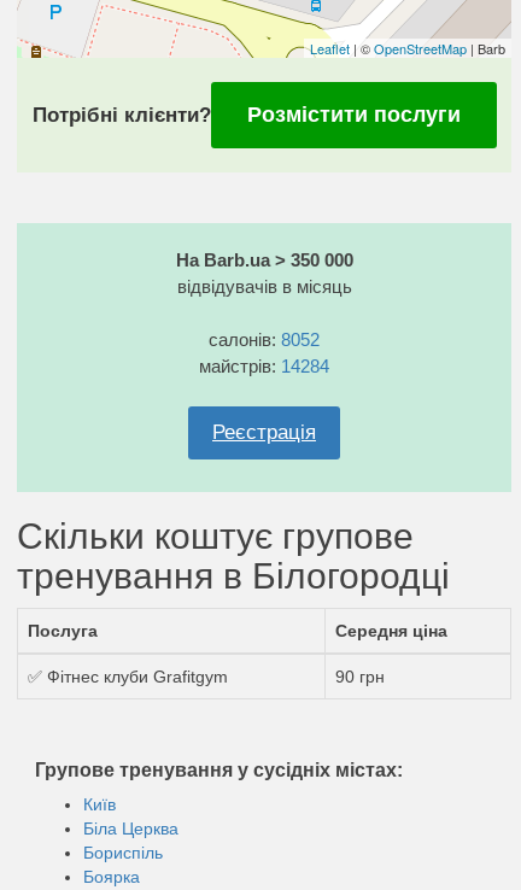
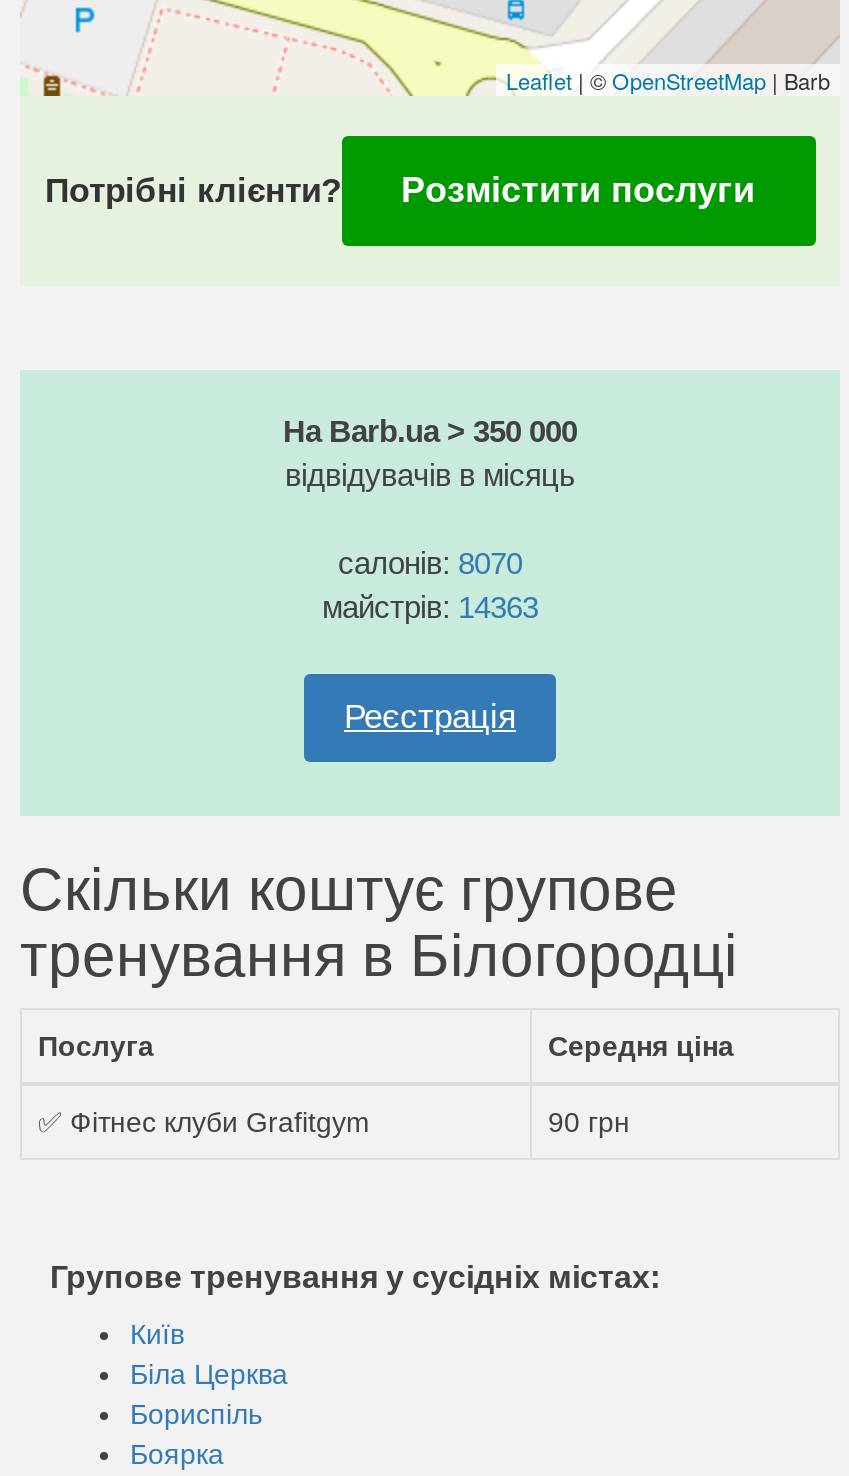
- салонів: 8052
+ салонів: 8070

- майстрів: 14284
+ майстрів: 14363
